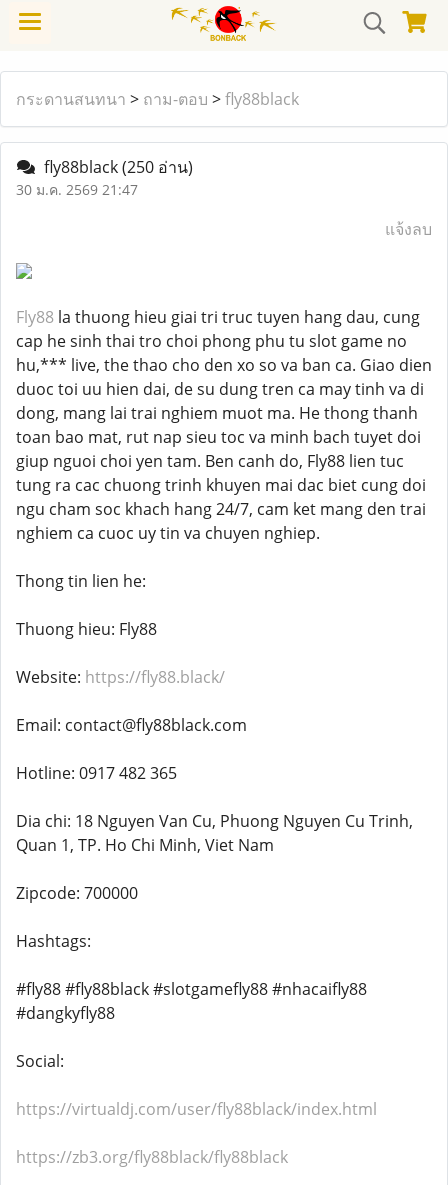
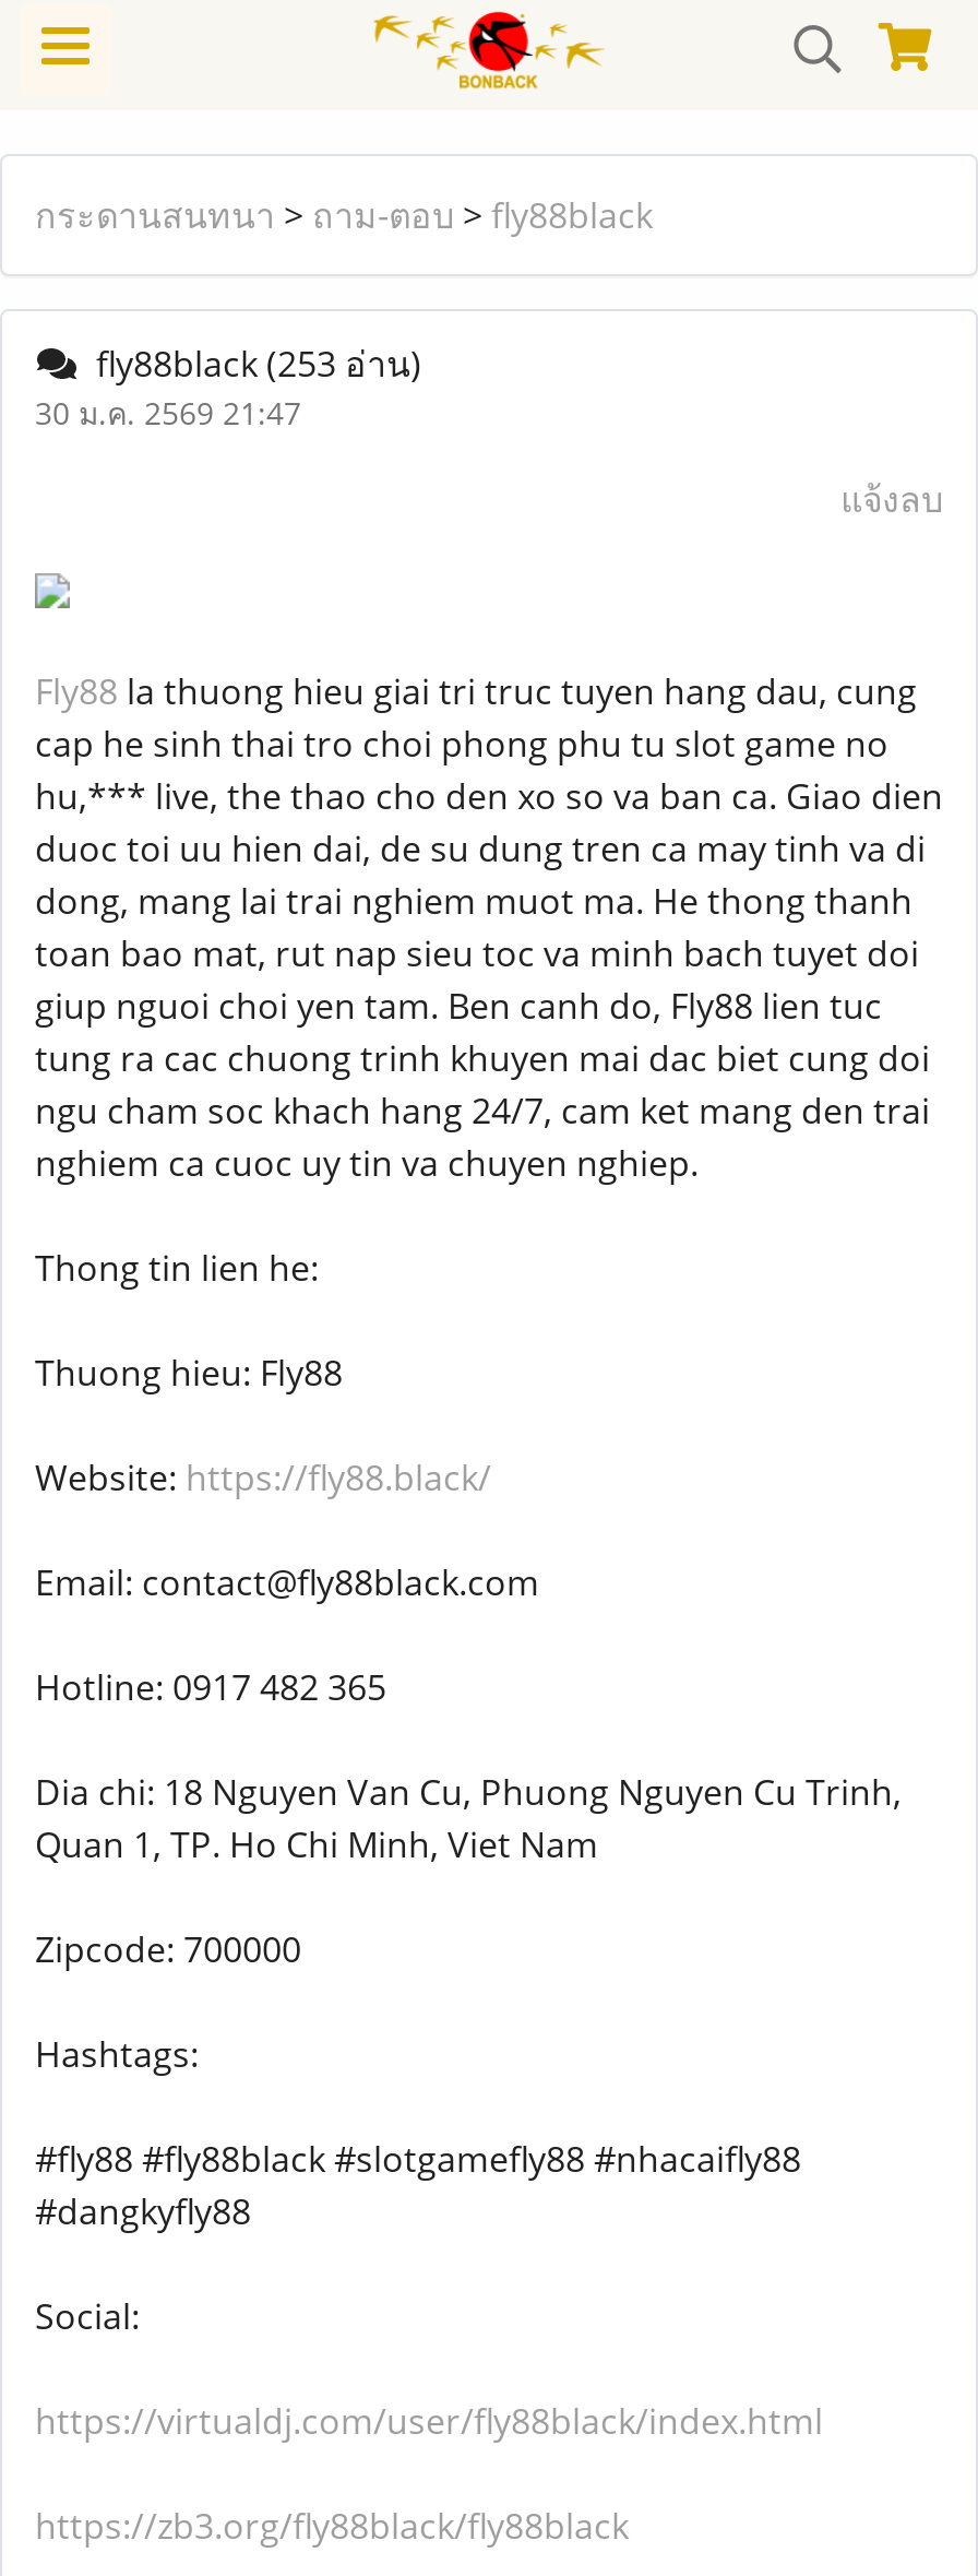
- fly88black (250 อ่าน)
+ fly88black (253 อ่าน)
